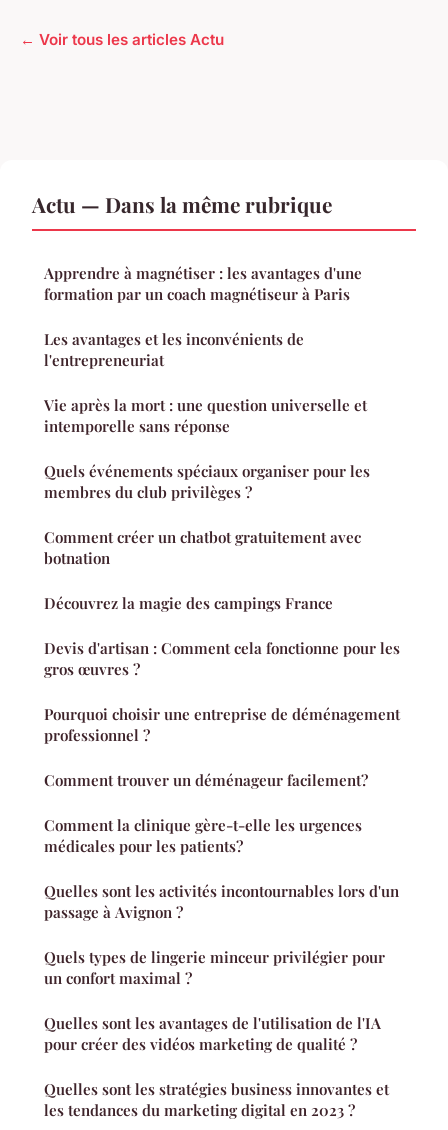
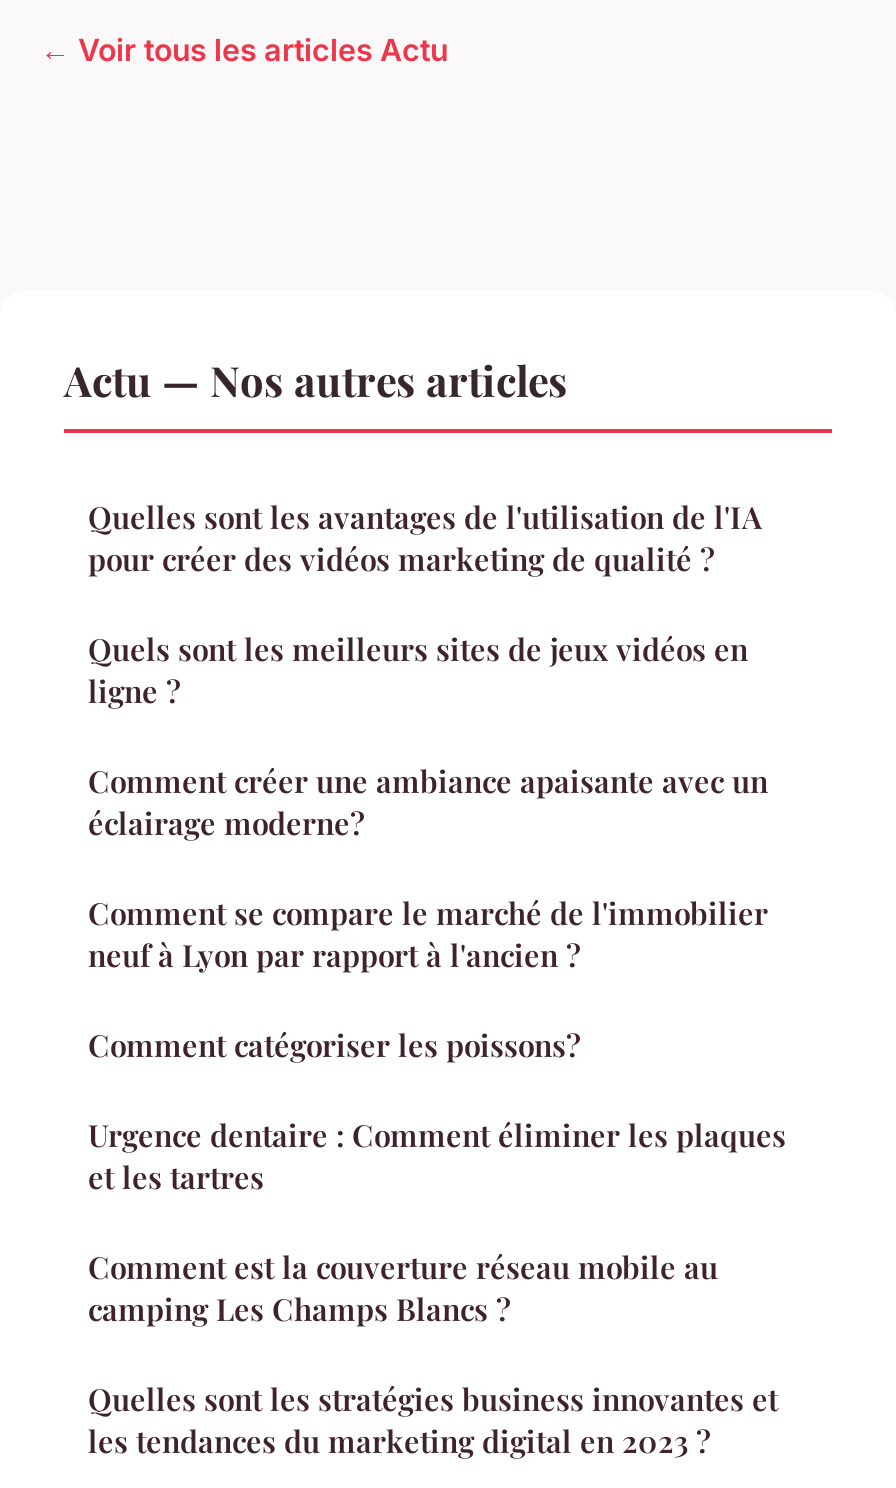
- Actu — Dans la même rubrique
- Apprendre à magnétiser : les avantages d'une
- formation par un coach magnétiseur à Paris
- Les avantages et les inconvénients de
- l'entrepreneuriat
- Vie après la mort : une question universelle et
- intemporelle sans réponse
- Quels événements spéciaux organiser pour les
- membres du club privilèges ?
- Comment créer un chatbot gratuitement avec
- botnation
- Découvrez la magie des campings France
- Devis d'artisan : Comment cela fonctionne pour les
- gros œuvres ?
- Pourquoi choisir une entreprise de déménagement
- professionnel ?
- Comment trouver un déménageur facilement?
- Comment la clinique gère-t-elle les urgences
- médicales pour les patients?
- Quelles sont les activités incontournables lors d'un
- passage à Avignon ?
- Quels types de lingerie minceur privilégier pour
- un confort maximal ?
+ Actu — Nos autres articles

moved up: Quelles sont les avantages de l'utilisation de l'IA | pour créer des vidéos marketing de qualité ?

+ Quels sont les meilleurs sites de jeux vidéos en
+ ligne ?
+ Comment créer une ambiance apaisante avec un
+ éclairage moderne?
+ Comment se compare le marché de l'immobilier
+ neuf à Lyon par rapport à l'ancien ?
+ Comment catégoriser les poissons?
+ Urgence dentaire : Comment éliminer les plaques
+ et les tartres
+ Comment est la couverture réseau mobile au
+ camping Les Champs Blancs ?
